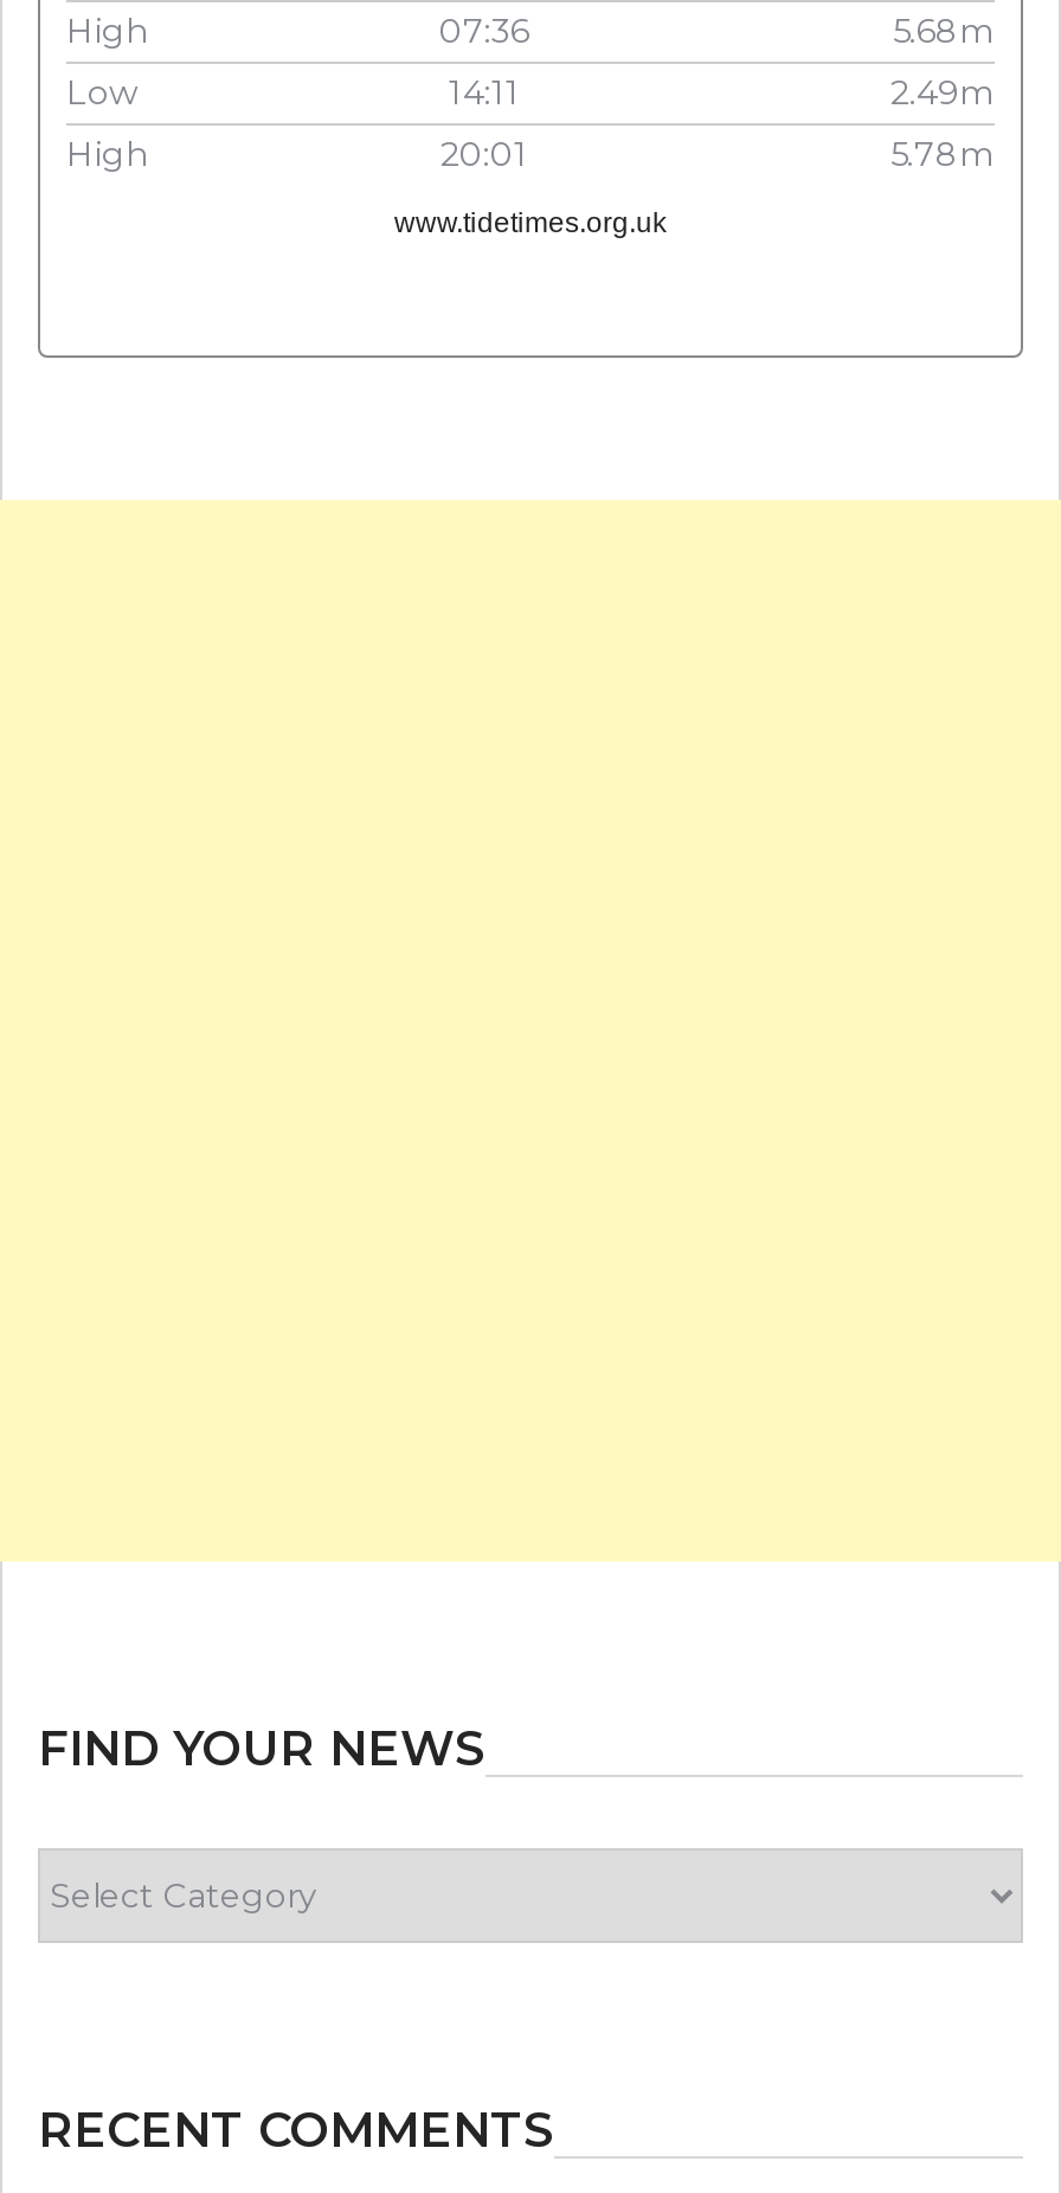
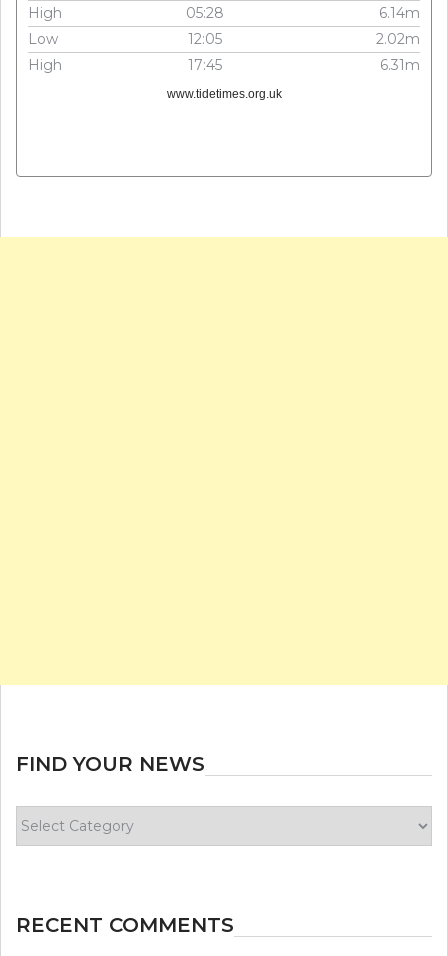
- 07:36
- 5.68m
+ 05:28
+ 6.14m

- 14:11
- 2.49m
+ 12:05
+ 2.02m

- 20:01
- 5.78m
+ 17:45
+ 6.31m
